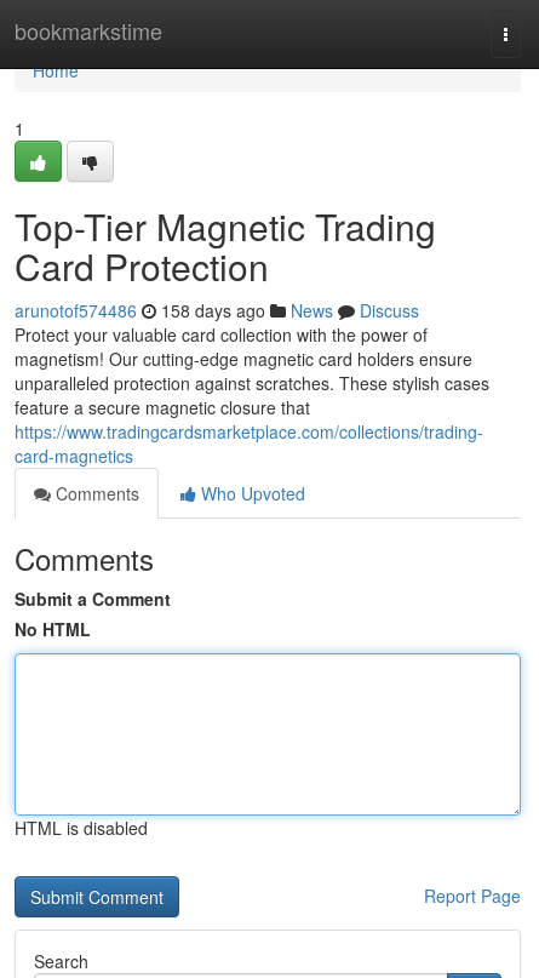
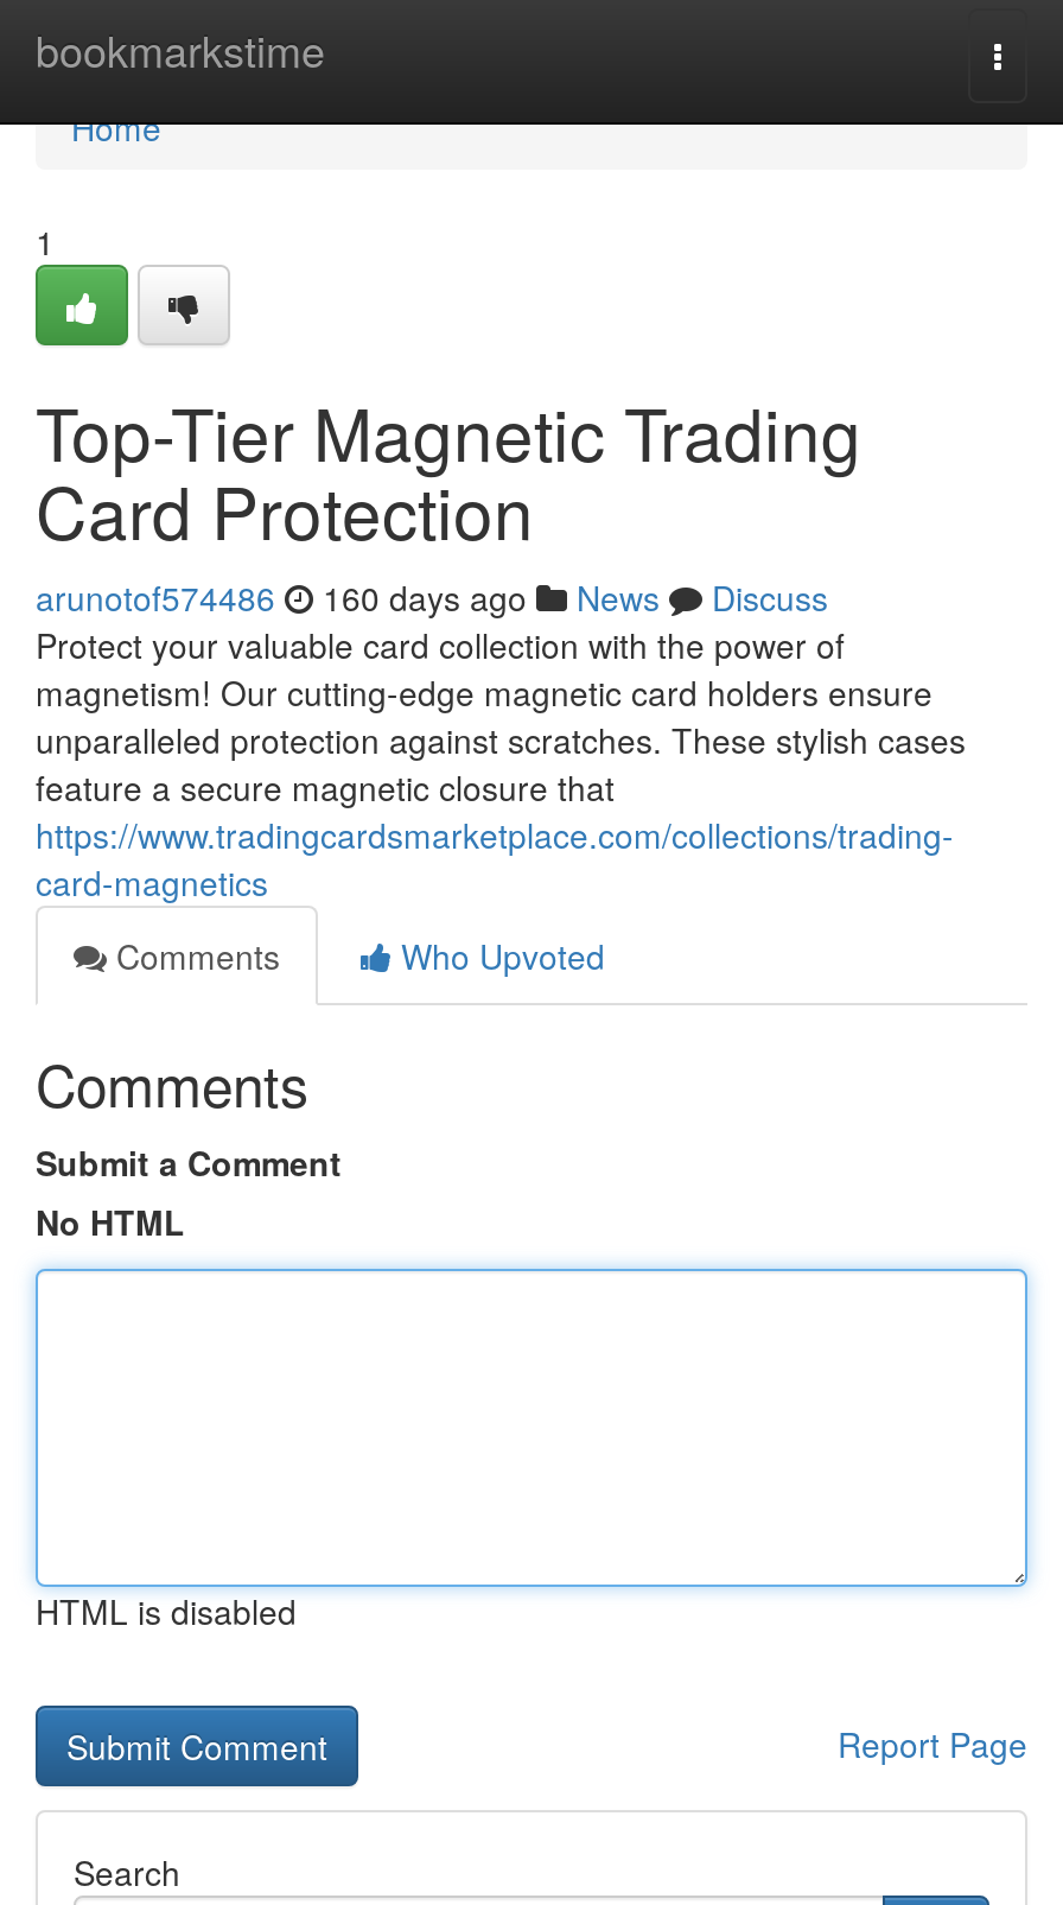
- arunotof574486 158 days ago News Discuss
+ arunotof574486 160 days ago News Discuss
